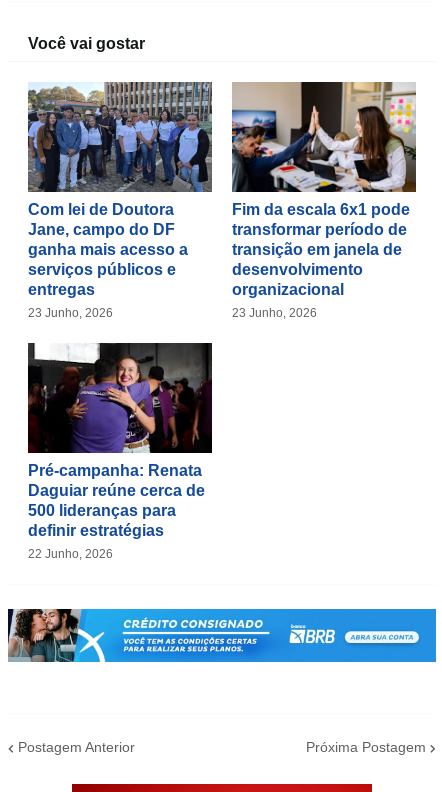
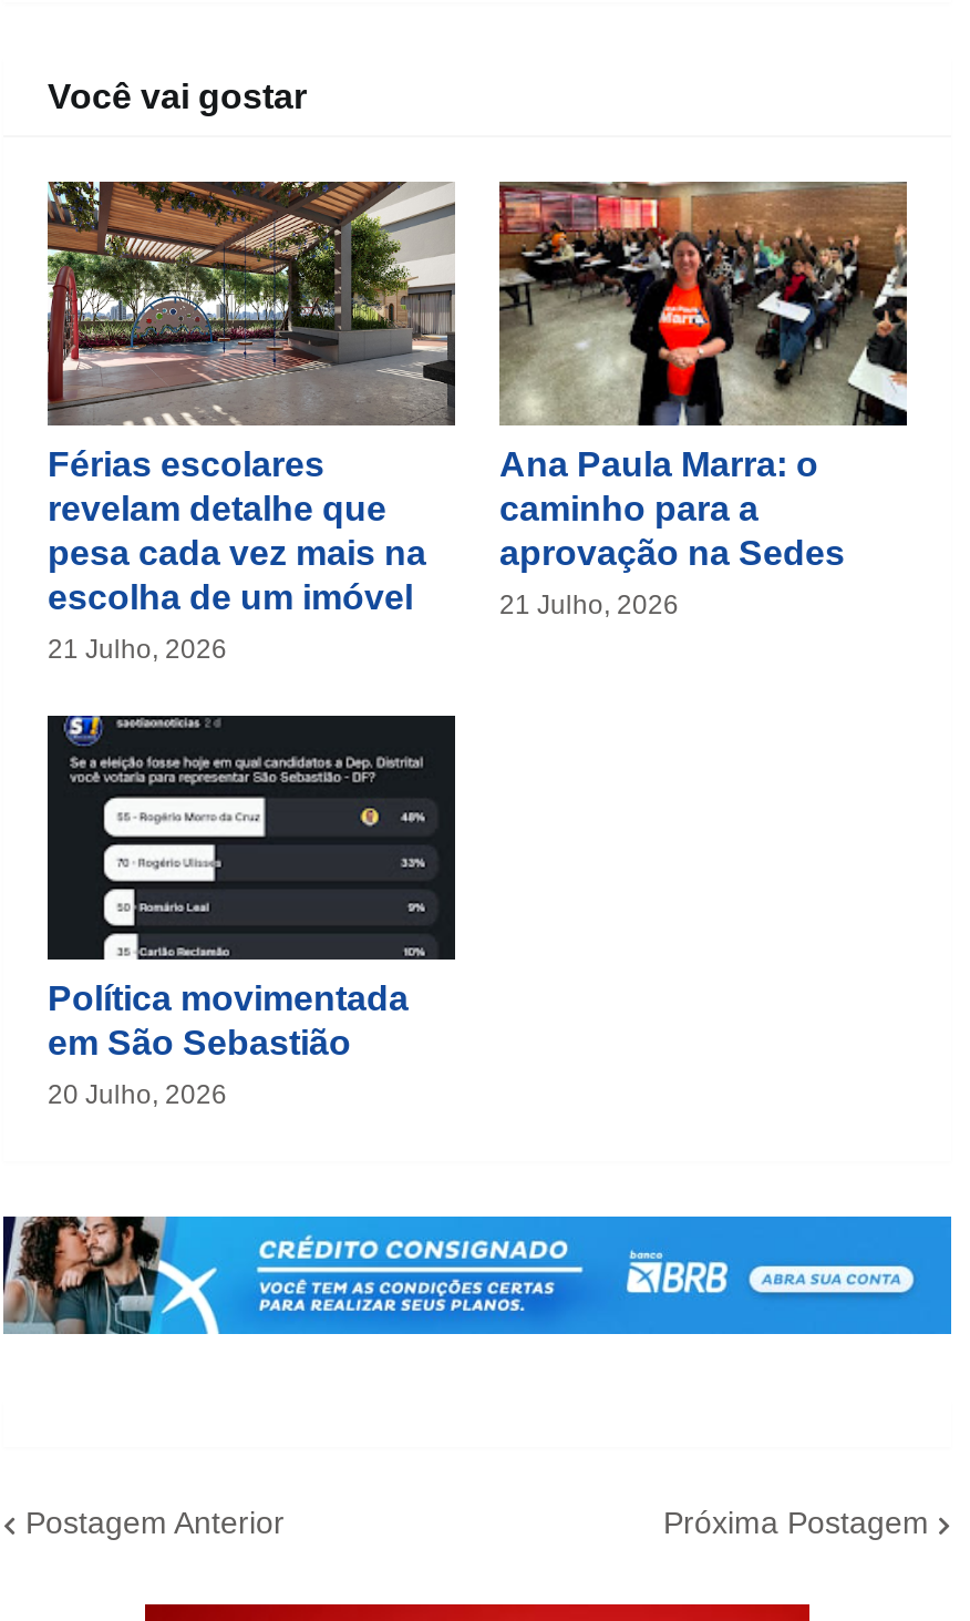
- [image]
- Com lei de Doutora
- Jane, campo do DF
- ganha mais acesso a
- serviços públicos e
- entregas
+ [image]
+ Férias escolares
+ revelam detalhe que
+ pesa cada vez mais na
+ escolha de um imóvel

- [image]
+ [image]

- Fim da escala 6x1 pode
- transformar período de
- transição em janela de
- desenvolvimento
- organizacional
+ Ana Paula Marra: o
+ caminho para a
+ aprovação na Sedes

- 23 Junho, 2026
+ 21 Julho, 2026

- 23 Junho, 2026
+ 21 Julho, 2026

- [image]
+ [image]

- Pré-campanha: Renata
- Daguiar reúne cerca de
- 500 lideranças para
- definir estratégias
+ Política movimentada
+ em São Sebastião

- 22 Junho, 2026
+ 20 Julho, 2026
